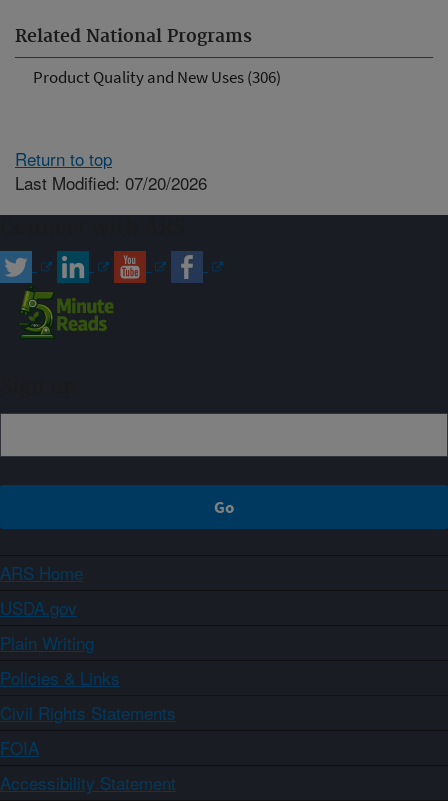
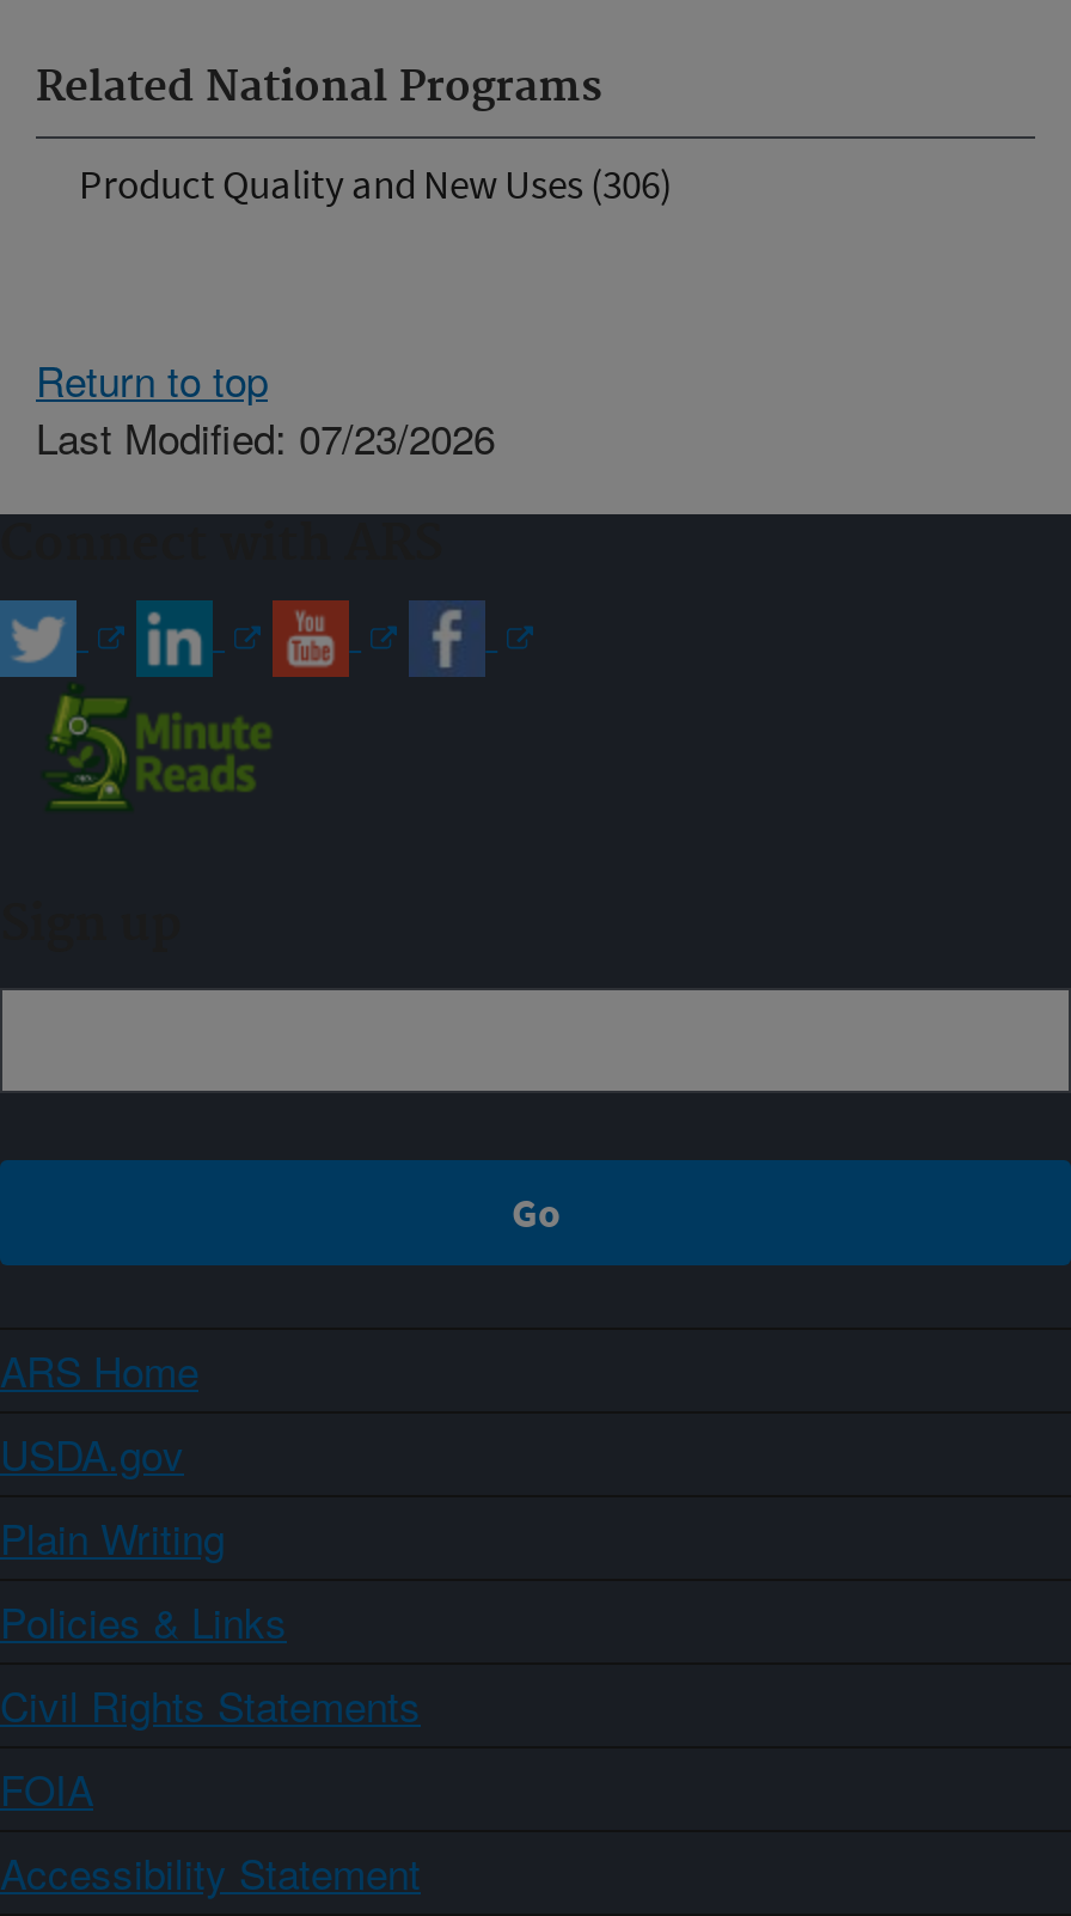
- Last Modified: 07/20/2026
+ Last Modified: 07/23/2026
